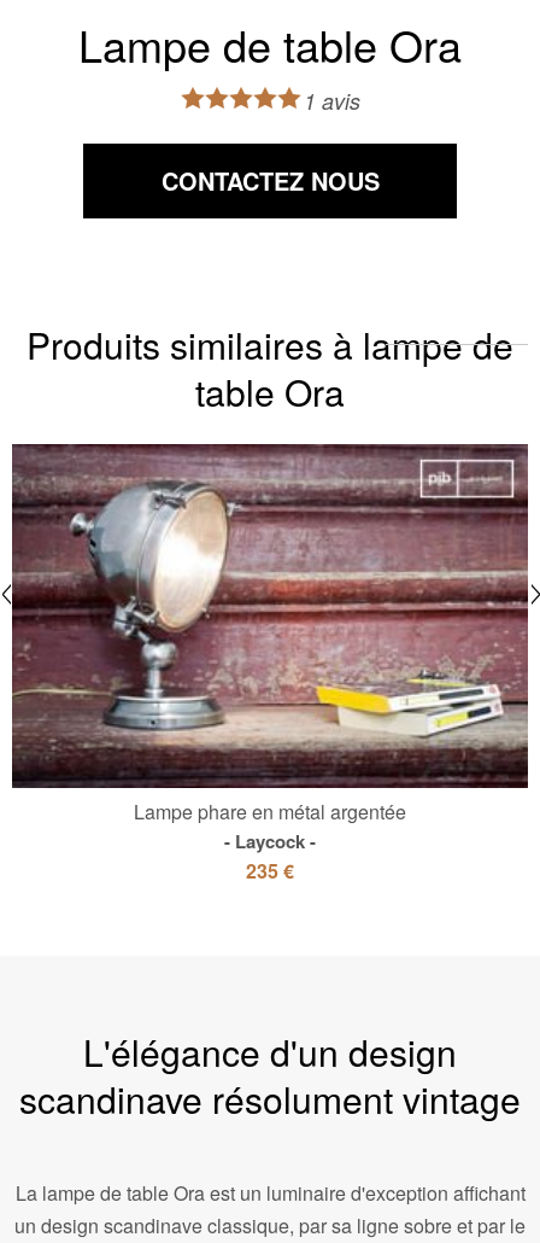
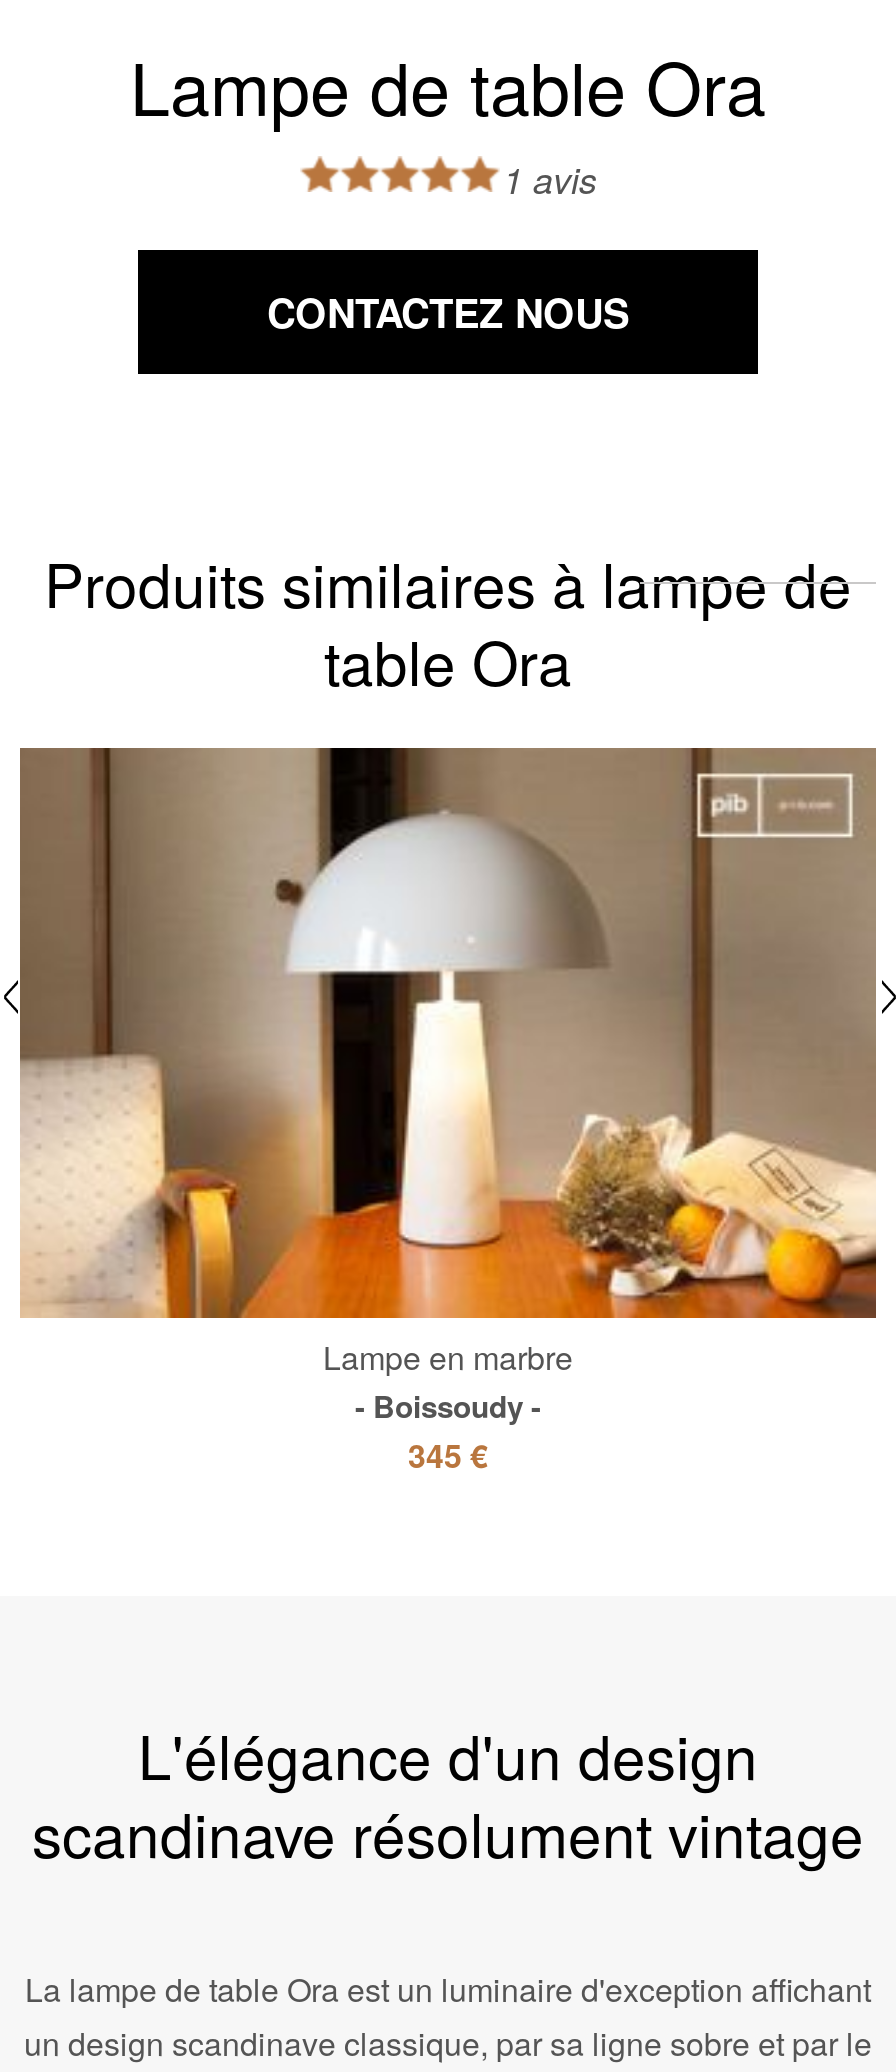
- [image]
- Lampe phare en métal argentée
- Laycock
- 235 €
+ [image]
+ Lampe en marbre
+ Boissoudy
+ 345 €
